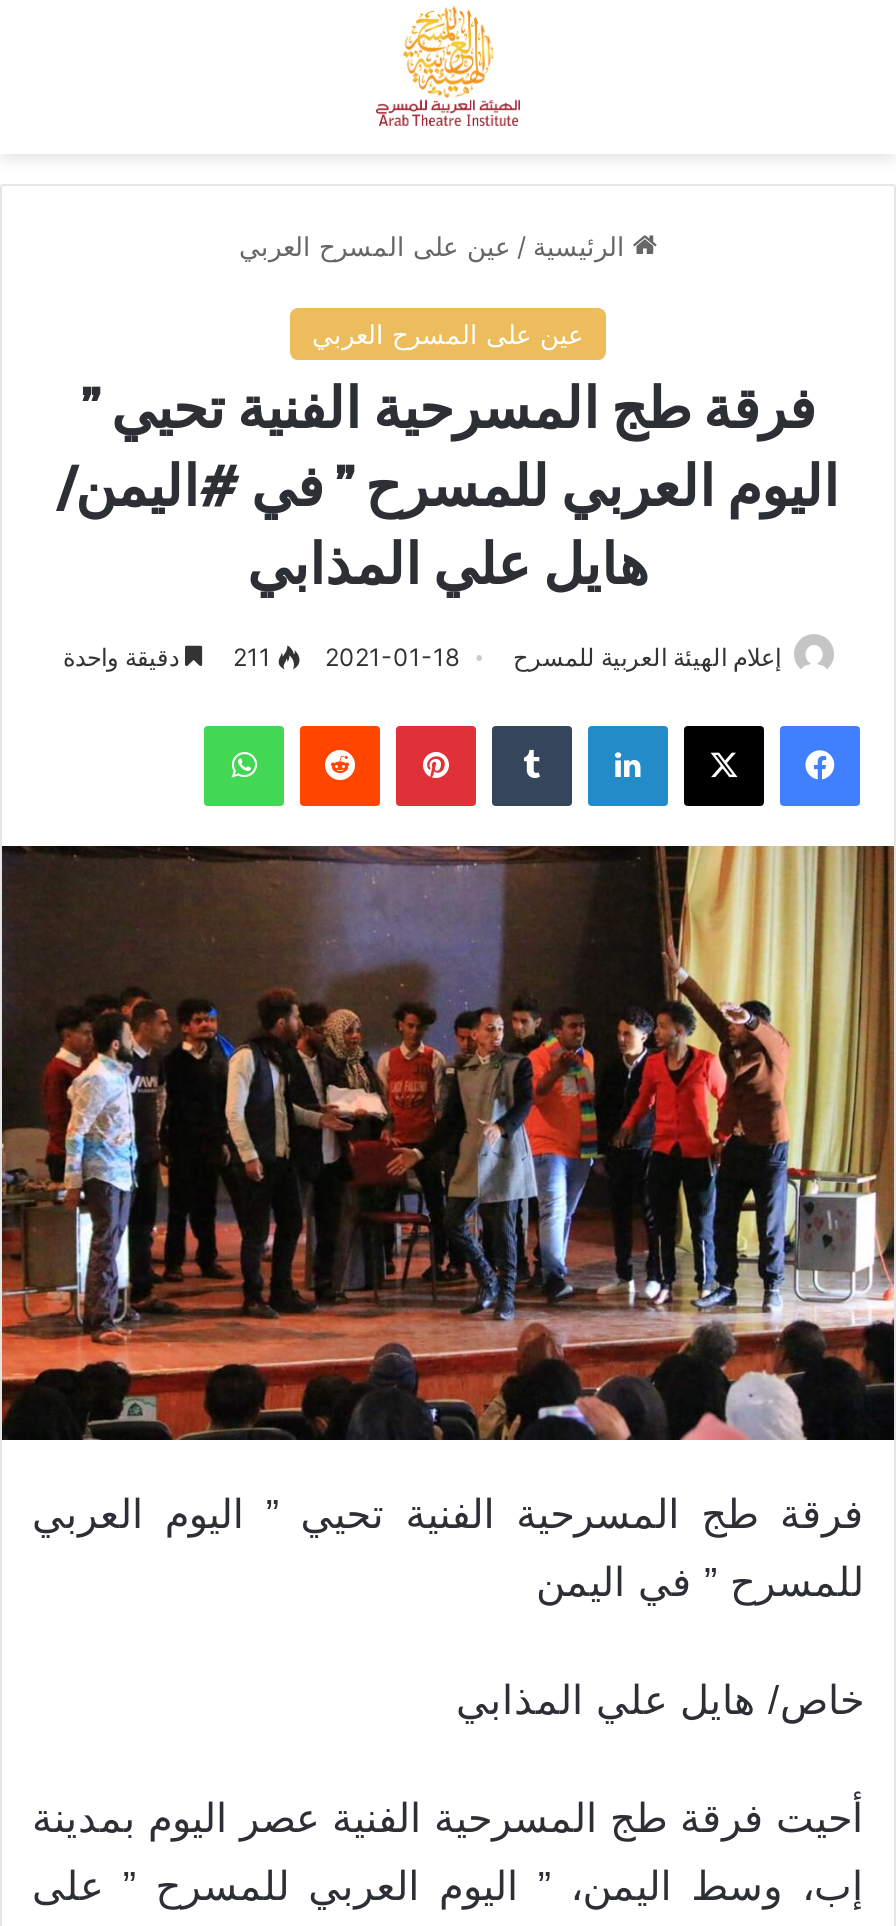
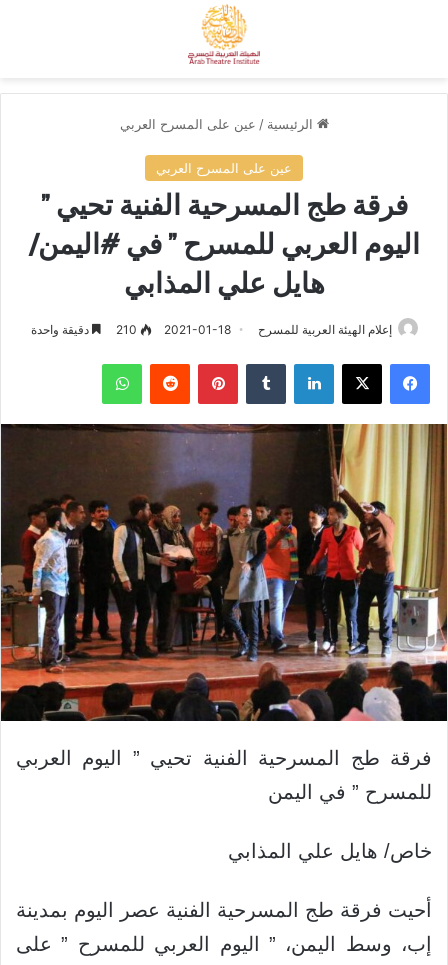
- إعلام الهيئة العربية للمسرح 2021-01-18 211 دقيقة واحدة
+ إعلام الهيئة العربية للمسرح 2021-01-18 210 دقيقة واحدة
